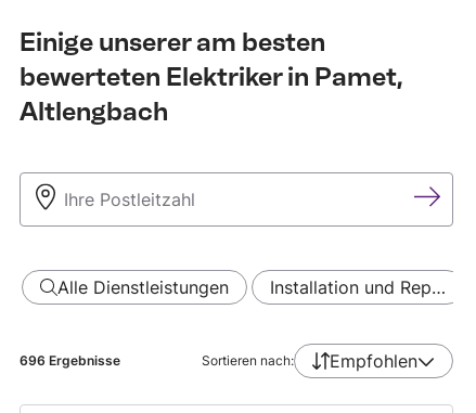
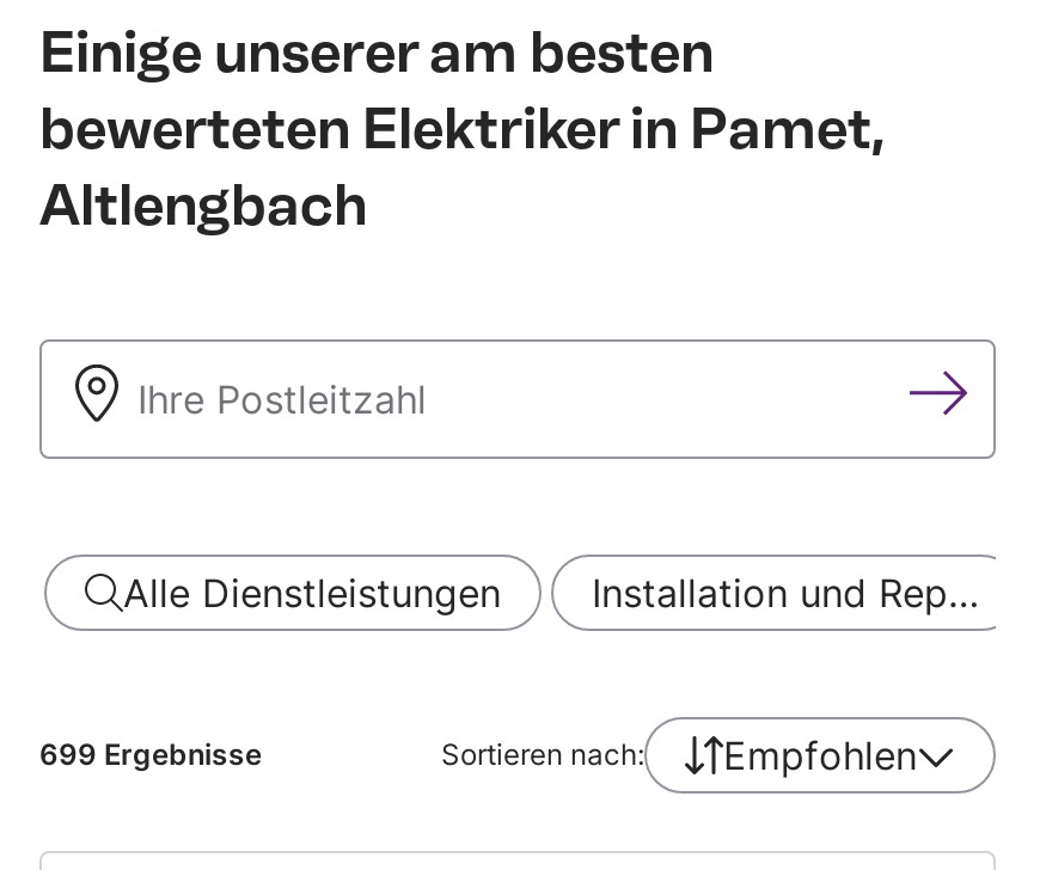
- 696 Ergebnisse
+ 699 Ergebnisse
